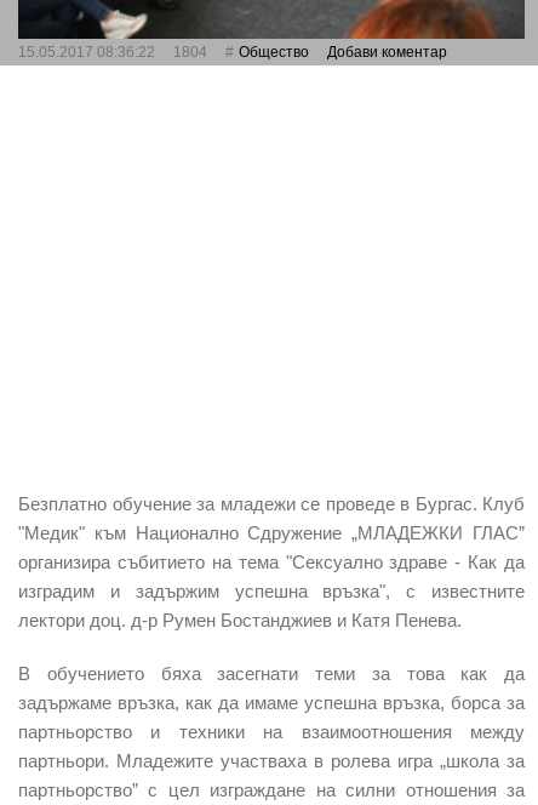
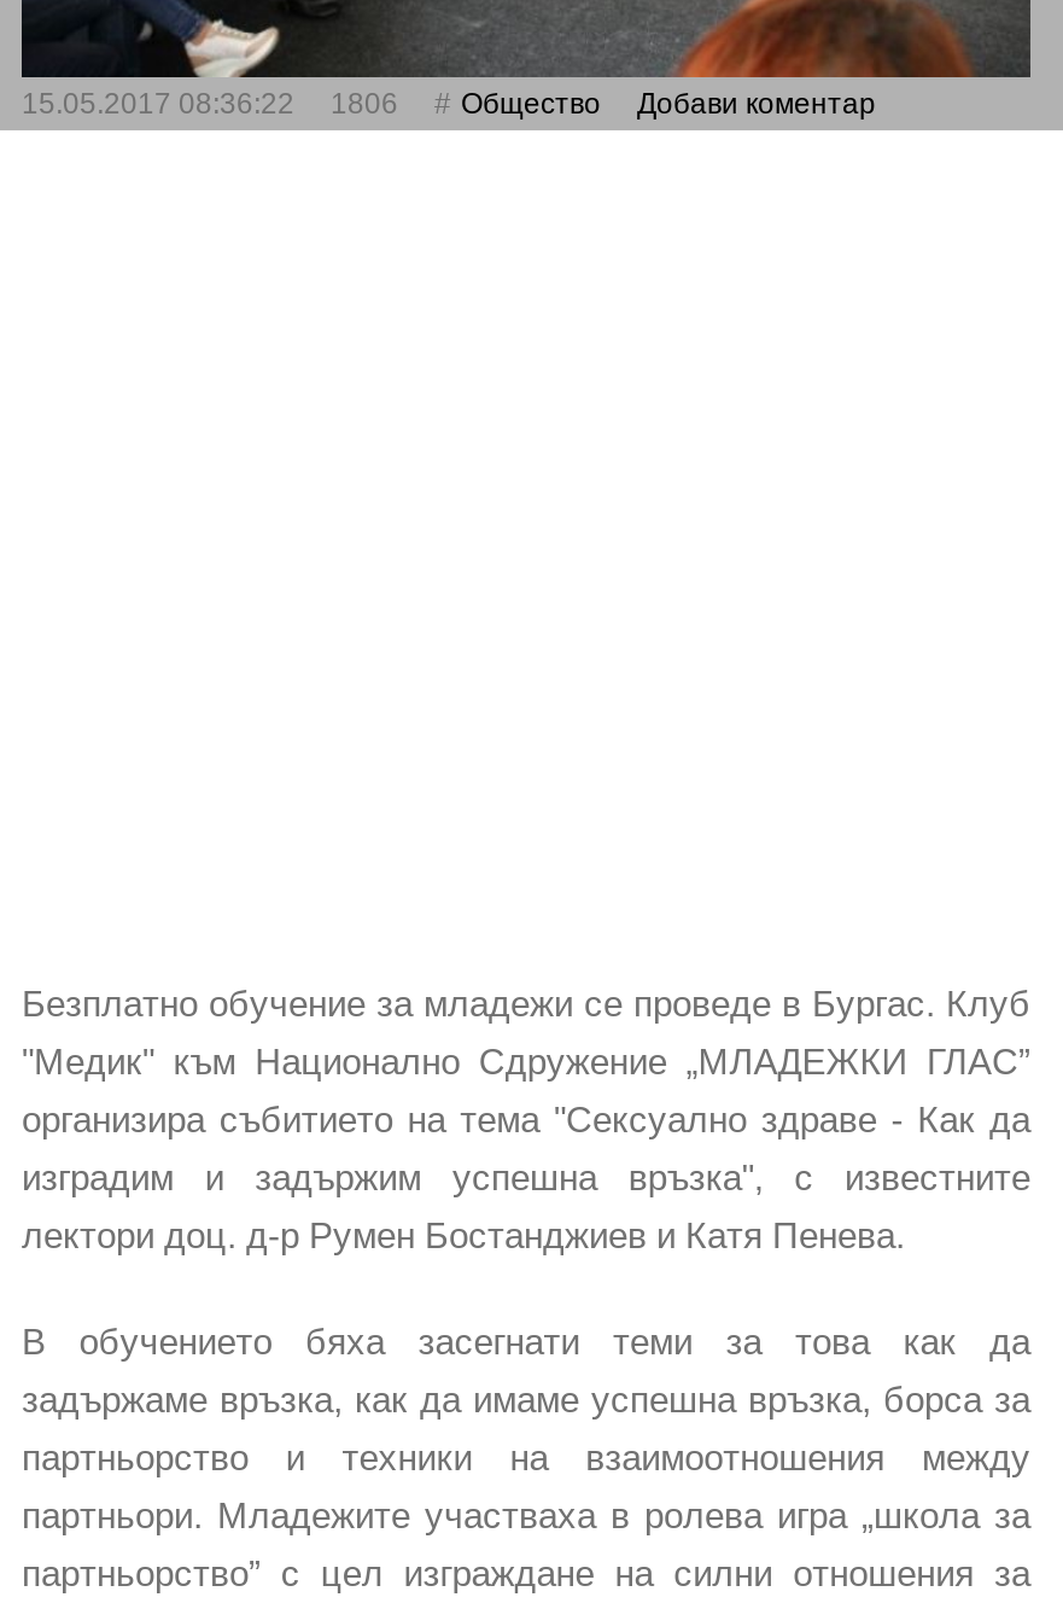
- 15.05.2017 08:36:22 1804 Общество Добави коментар
+ 15.05.2017 08:36:22 1806 Общество Добави коментар
